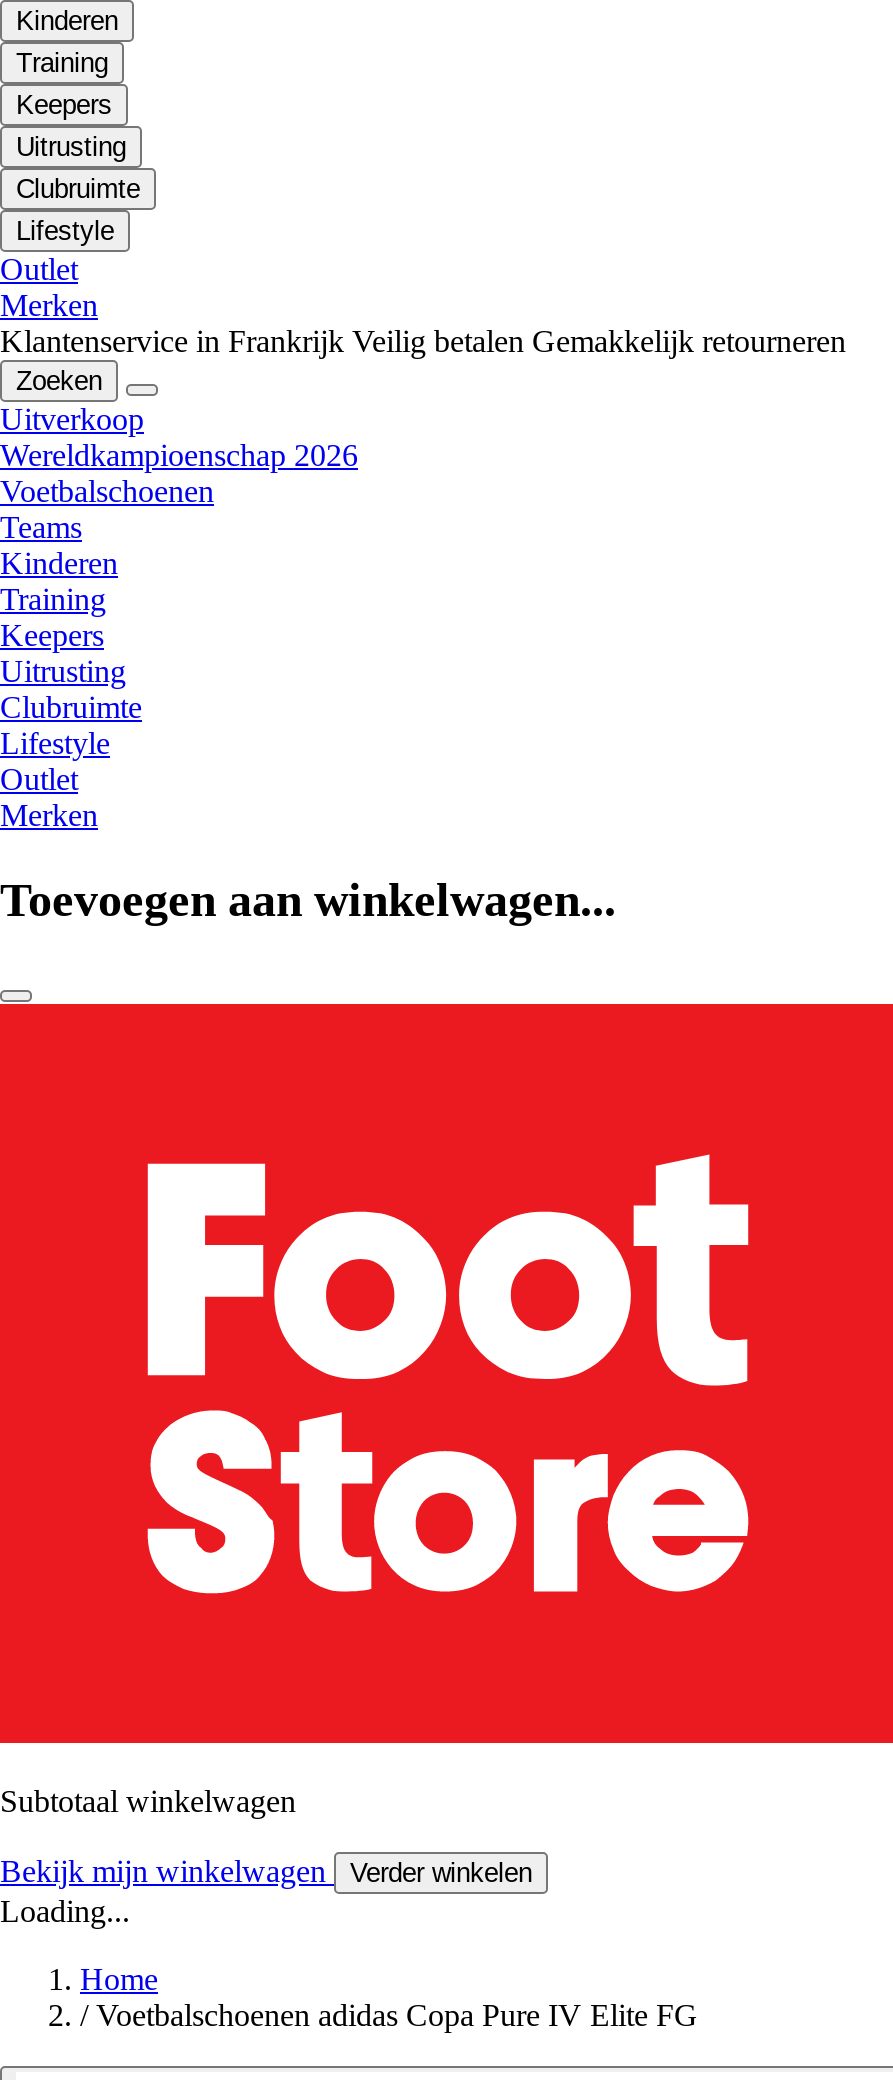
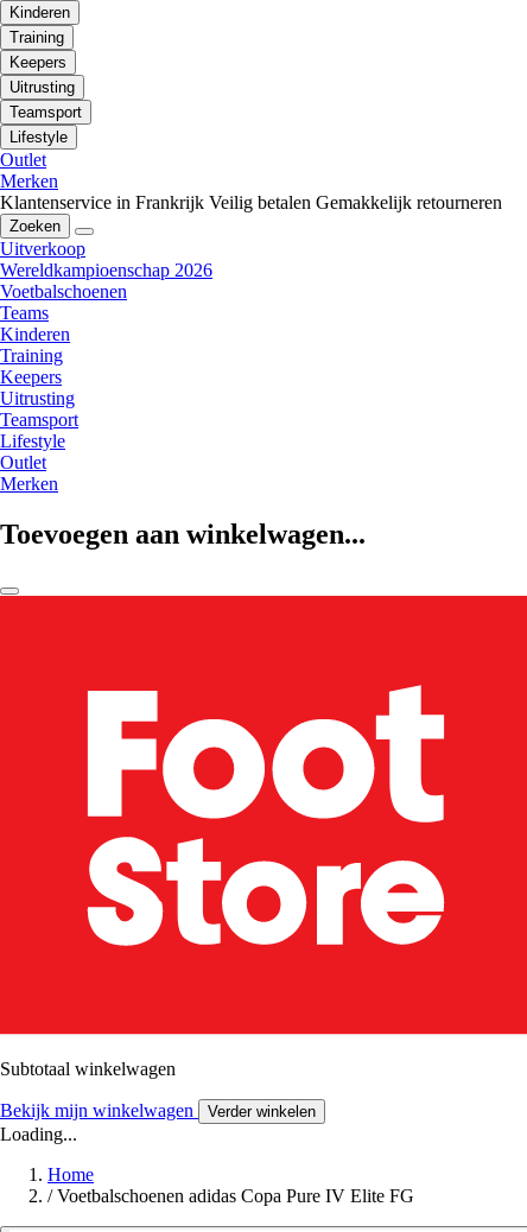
- Clubruimte
+ Teamsport

- Clubruimte
+ Teamsport
